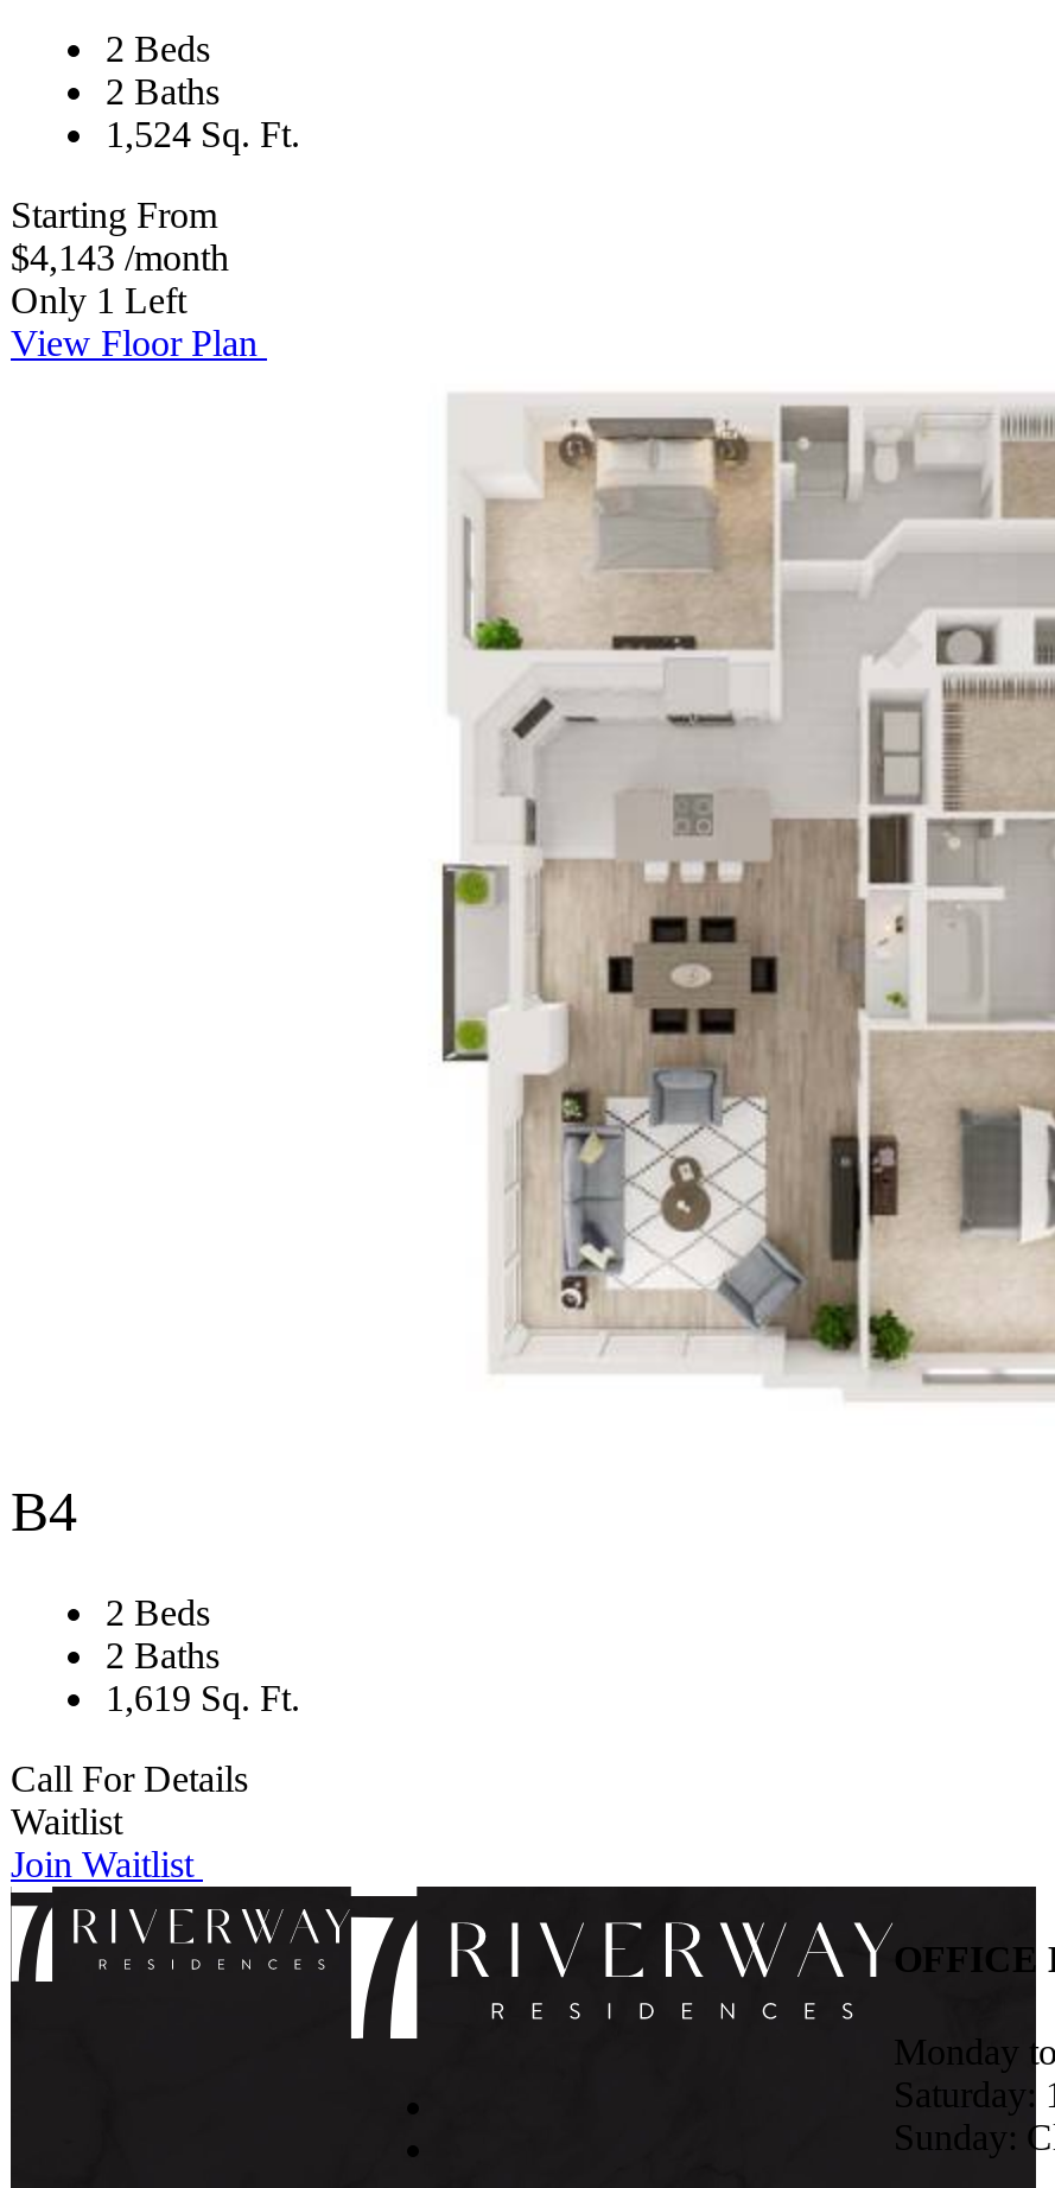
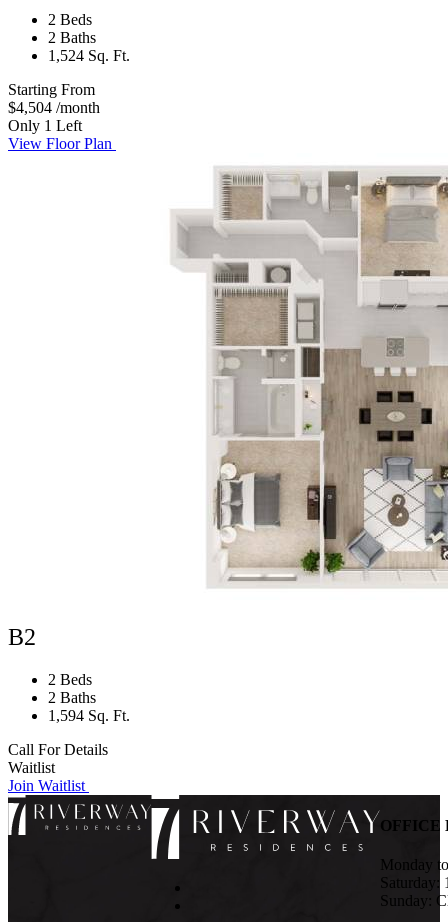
- $4,143 /month
+ $4,504 /month

- [image]
+ [image]

- B4
+ B2

- 1,619 Sq. Ft.
+ 1,594 Sq. Ft.
